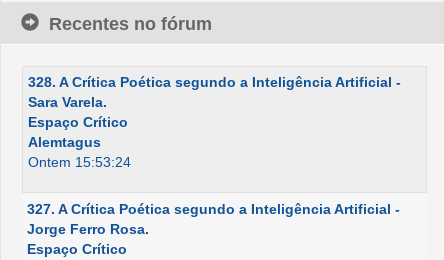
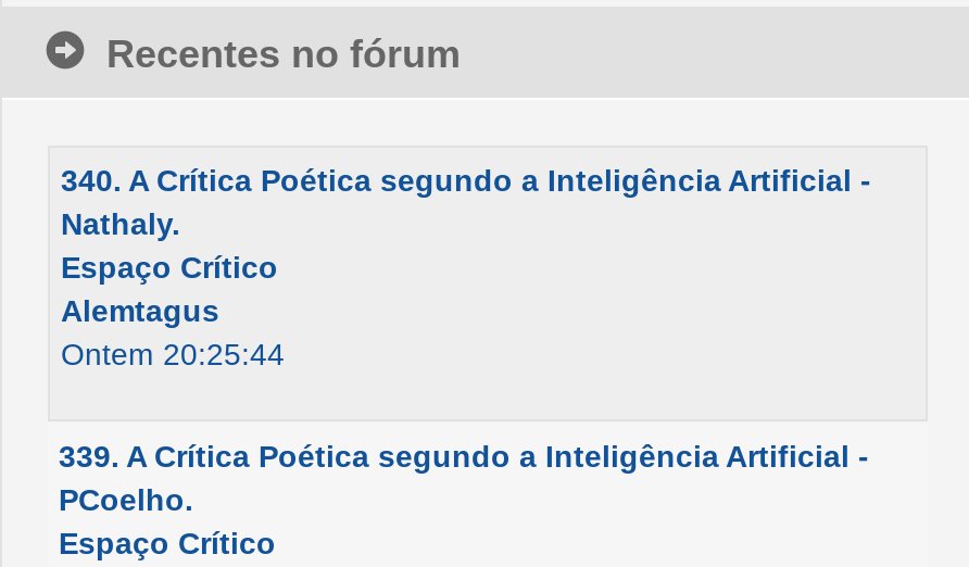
- 328. A Crítica Poética segundo a Inteligência Artificial -
- Sara Varela.
+ 340. A Crítica Poética segundo a Inteligência Artificial -
+ Nathaly.

- Ontem 15:53:24
+ Ontem 20:25:44

- 327. A Crítica Poética segundo a Inteligência Artificial -
- Jorge Ferro Rosa.
+ 339. A Crítica Poética segundo a Inteligência Artificial -
+ PCoelho.
